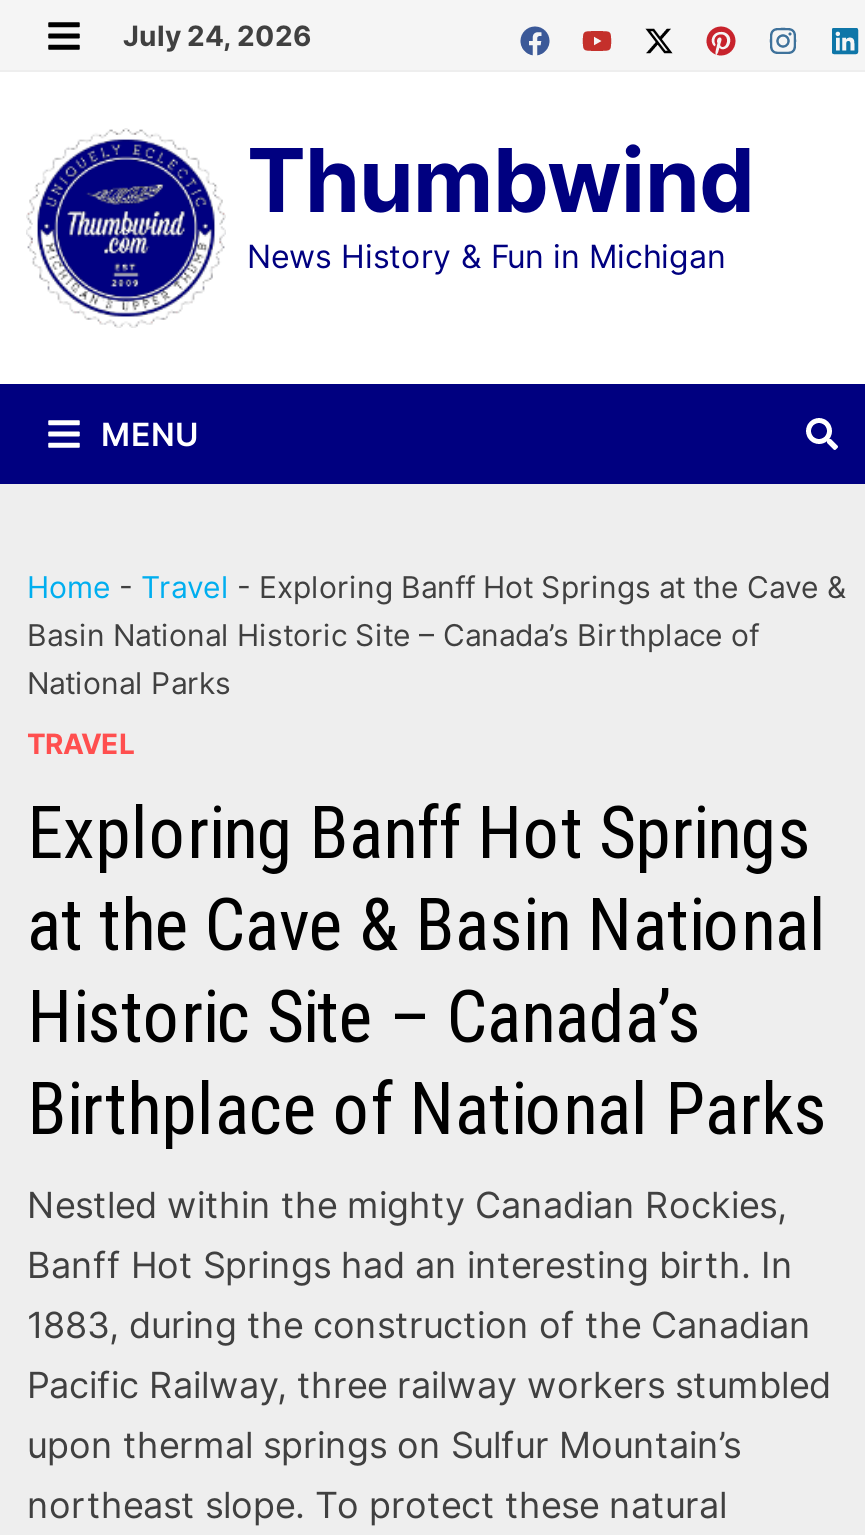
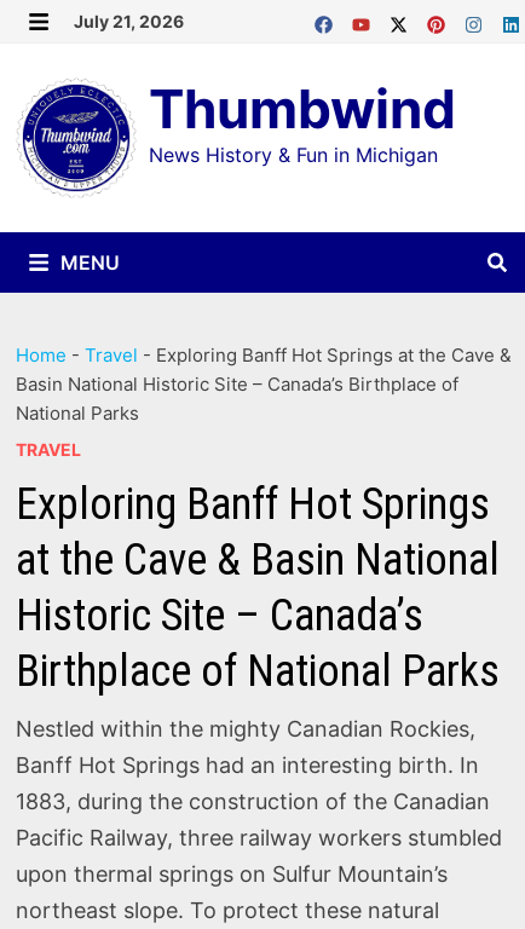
- July 24, 2026
+ July 21, 2026
